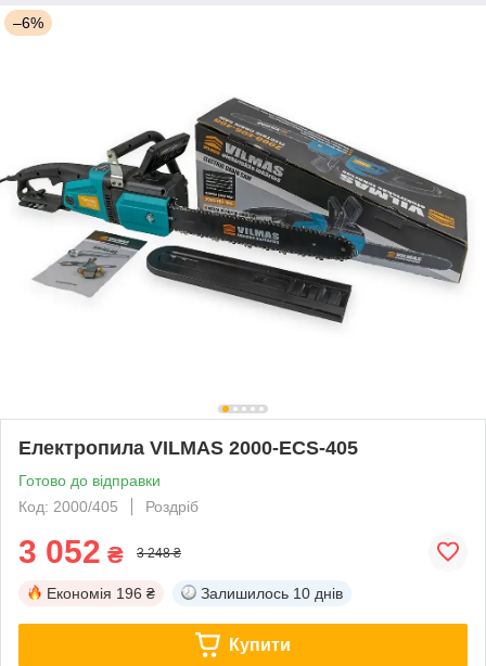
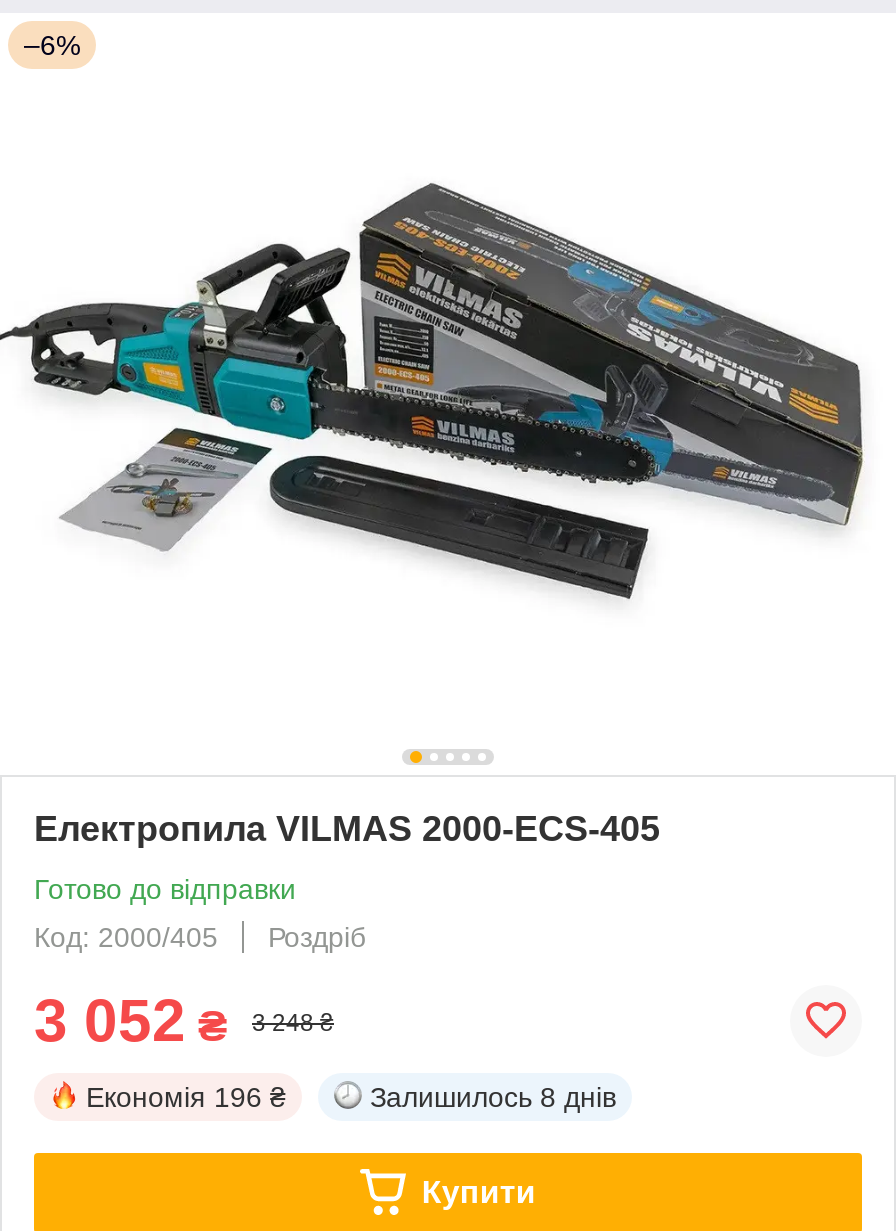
- Залишилось 10 днів
+ Залишилось 8 днів
